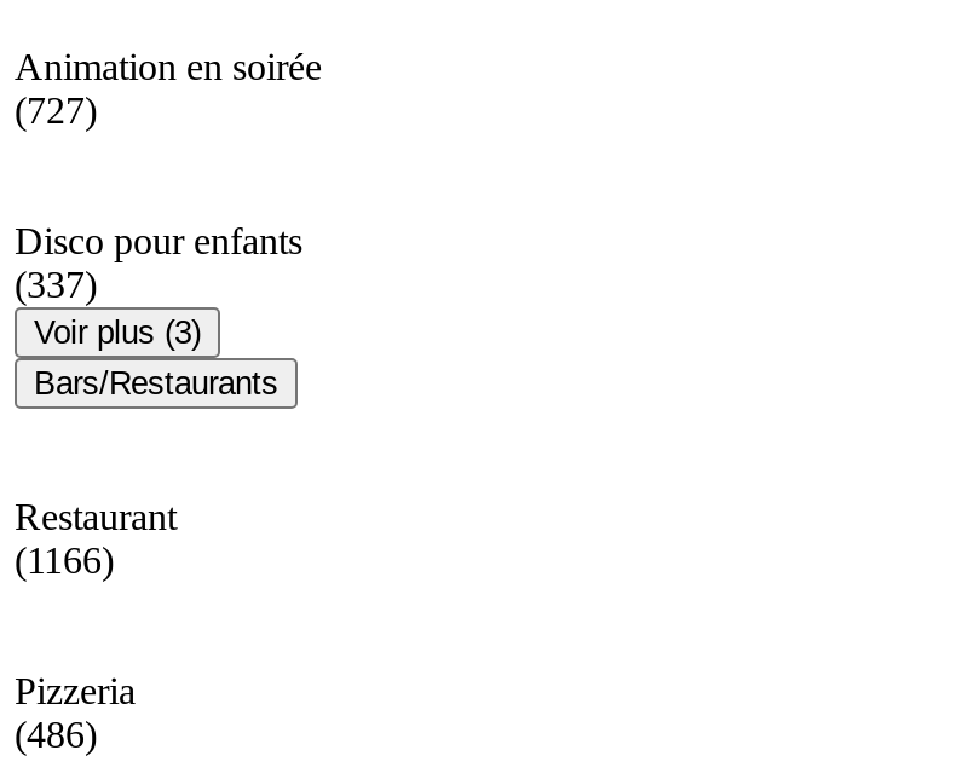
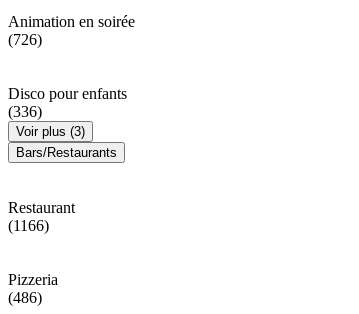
- (727)
+ (726)

- (337)
+ (336)
